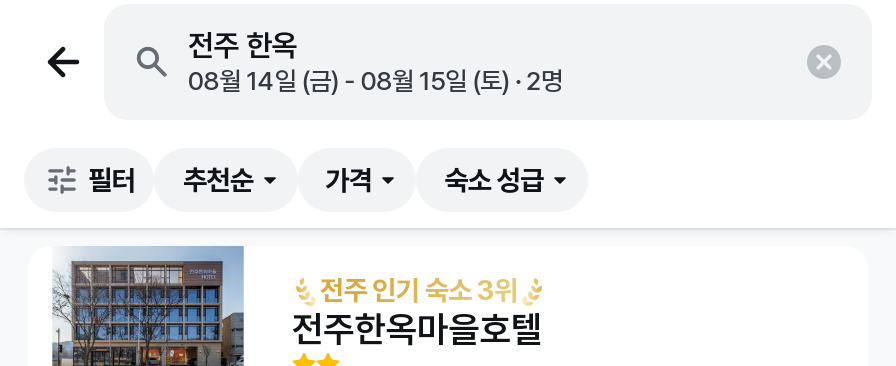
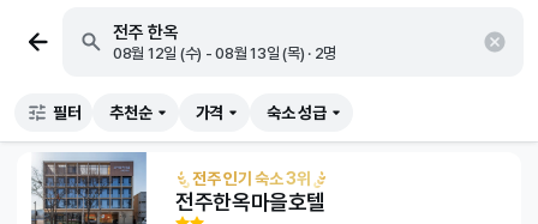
- 08월 14일 (금) - 08월 15일 (토) · 2명
+ 08월 12일 (수) - 08월 13일 (목) · 2명
